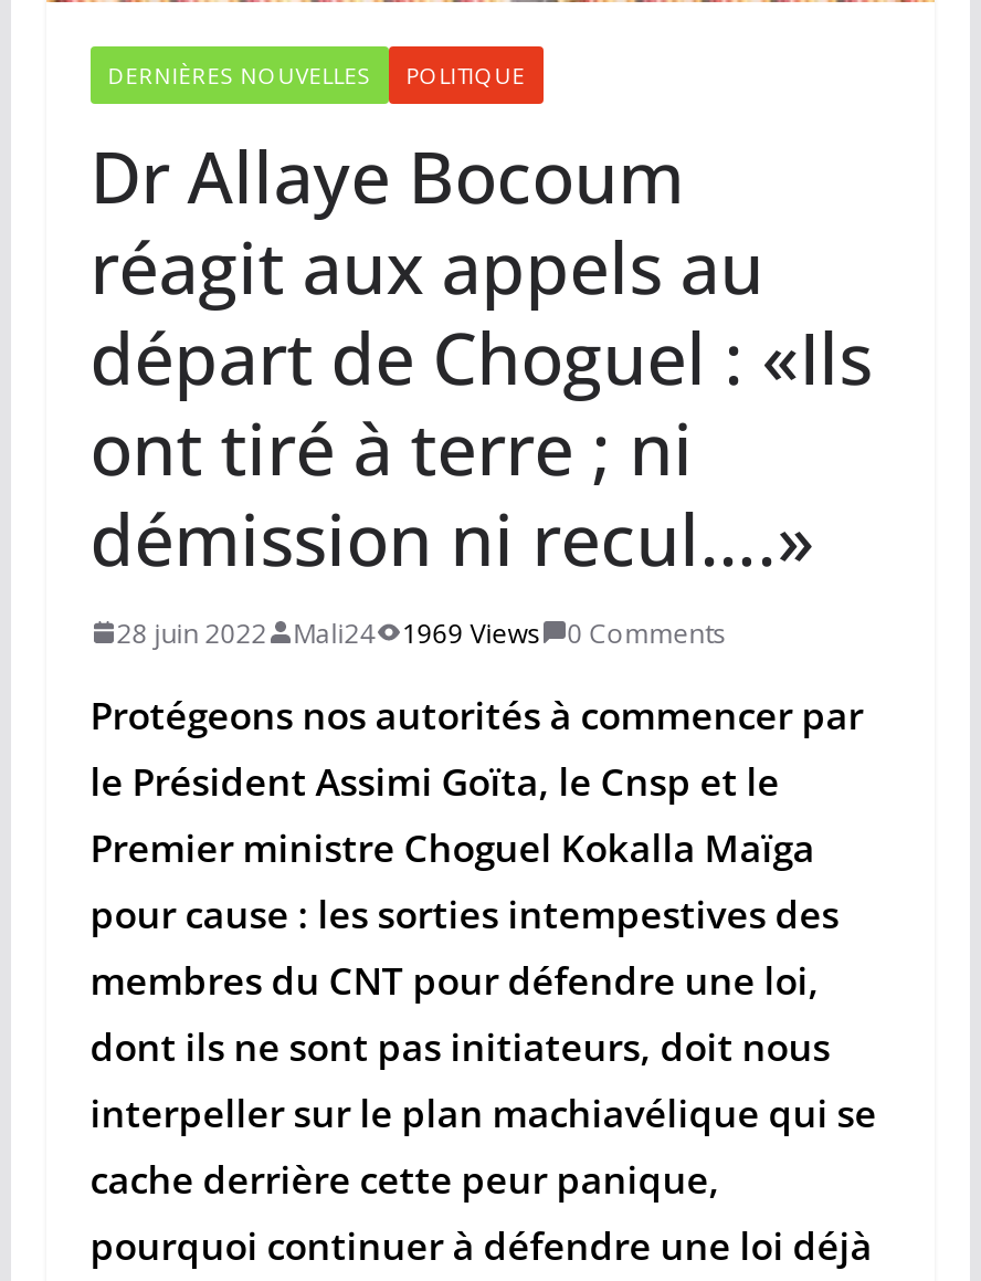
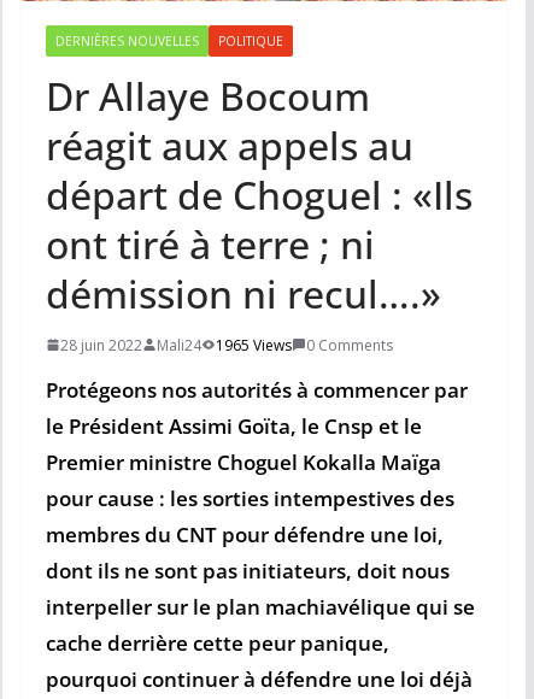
- 28 juin 2022 Mali24 1969 Views 0 Comments
+ 28 juin 2022 Mali24 1965 Views 0 Comments
